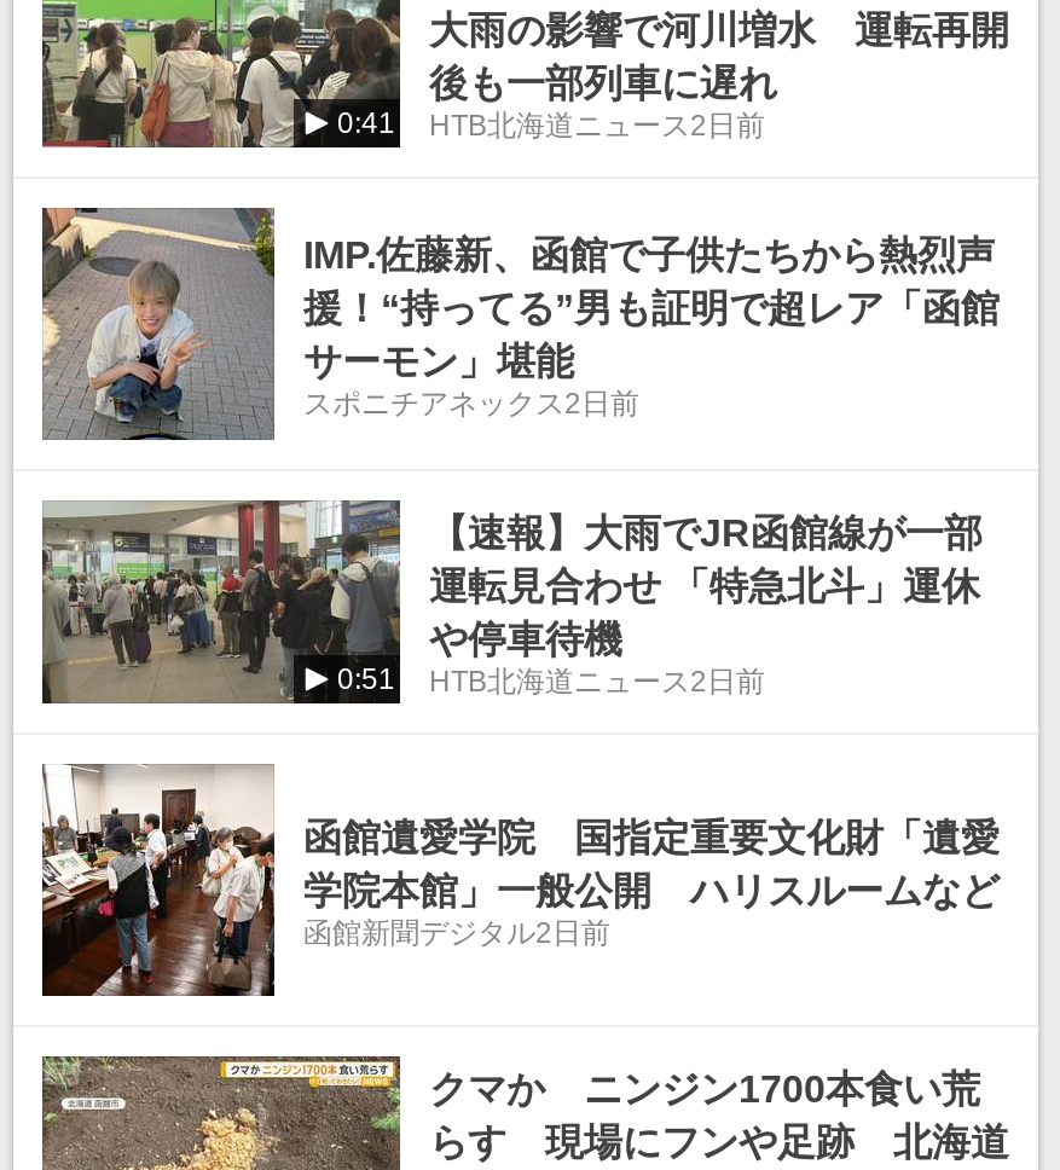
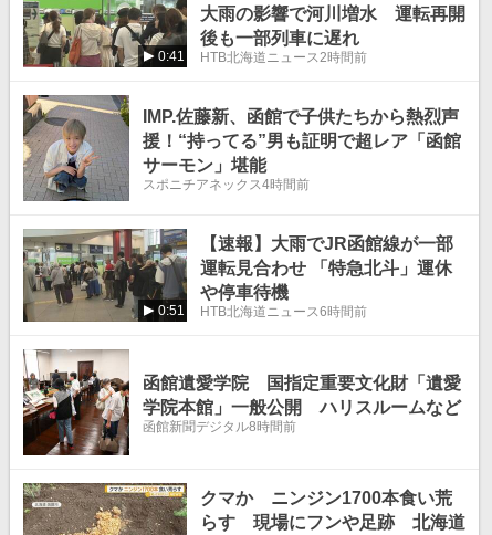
- HTB北海道ニュース2日前
+ HTB北海道ニュース2時間前

- スポニチアネックス2日前
+ スポニチアネックス4時間前

- HTB北海道ニュース2日前
+ HTB北海道ニュース6時間前

- 函館新聞デジタル2日前
+ 函館新聞デジタル8時間前
